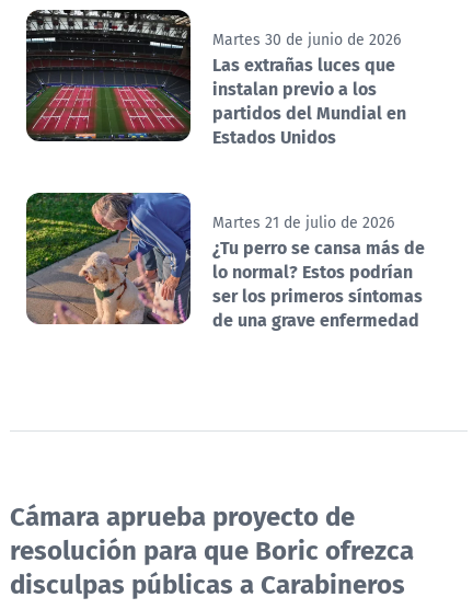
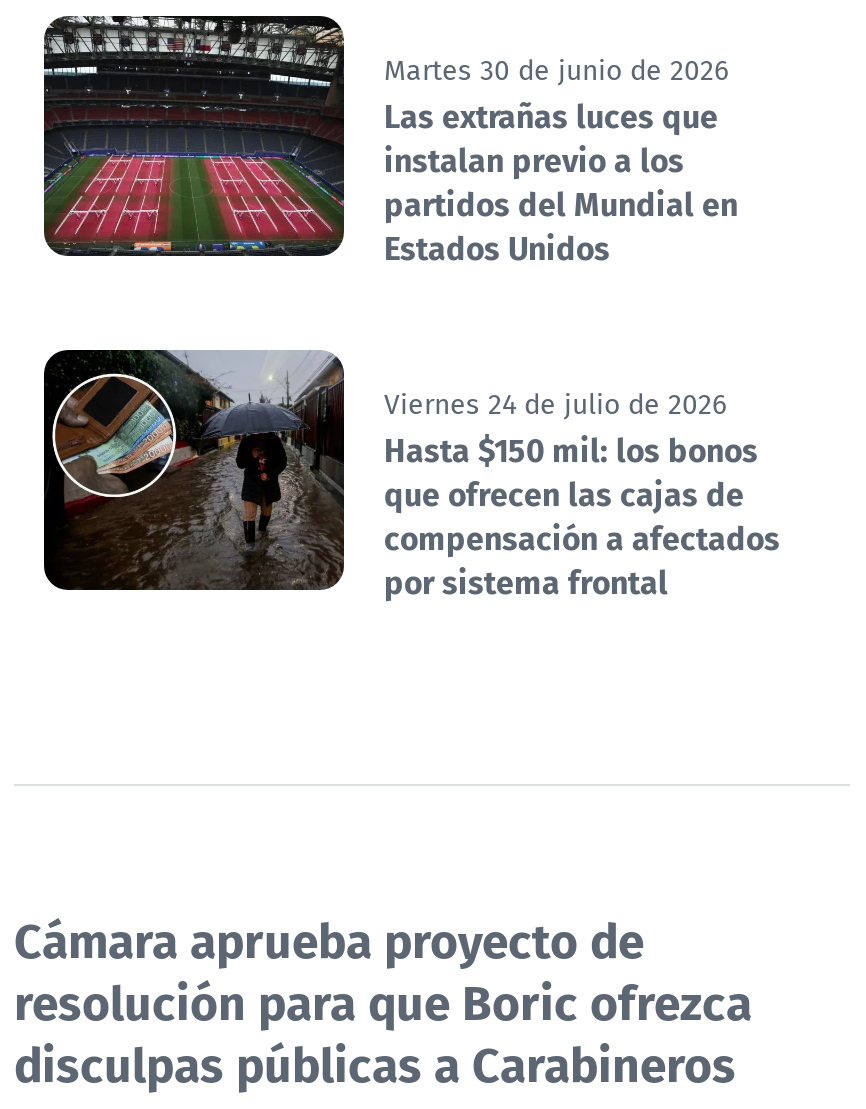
- [image]
- Martes 21 de julio de 2026
- ¿Tu perro se cansa más de
- lo normal? Estos podrían
- ser los primeros síntomas
- de una grave enfermedad
+ [image]
+ Viernes 24 de julio de 2026
+ Hasta $150 mil: los bonos
+ que ofrecen las cajas de
+ compensación a afectados
+ por sistema frontal
